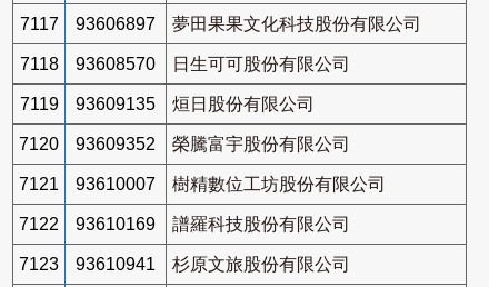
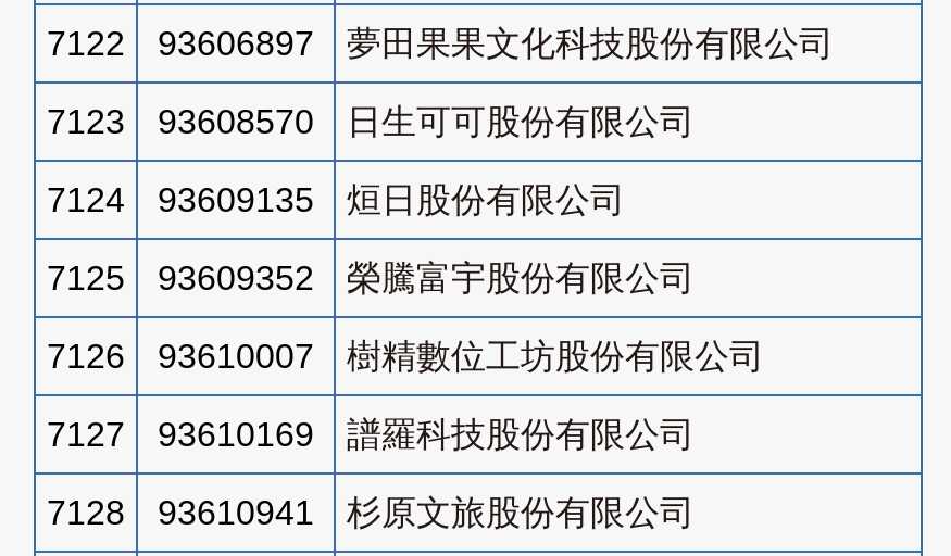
- 7117 93606897 夢田果果文化科技股份有限公司
+ 7122 93606897 夢田果果文化科技股份有限公司

- 7118 93608570 日生可可股份有限公司
+ 7123 93608570 日生可可股份有限公司

- 7119 93609135 烜日股份有限公司
+ 7124 93609135 烜日股份有限公司

- 7120 93609352 榮騰富宇股份有限公司
+ 7125 93609352 榮騰富宇股份有限公司

- 7121 93610007 樹精數位工坊股份有限公司
+ 7126 93610007 樹精數位工坊股份有限公司

- 7122 93610169 譜羅科技股份有限公司
+ 7127 93610169 譜羅科技股份有限公司

- 7123 93610941 杉原文旅股份有限公司
+ 7128 93610941 杉原文旅股份有限公司
